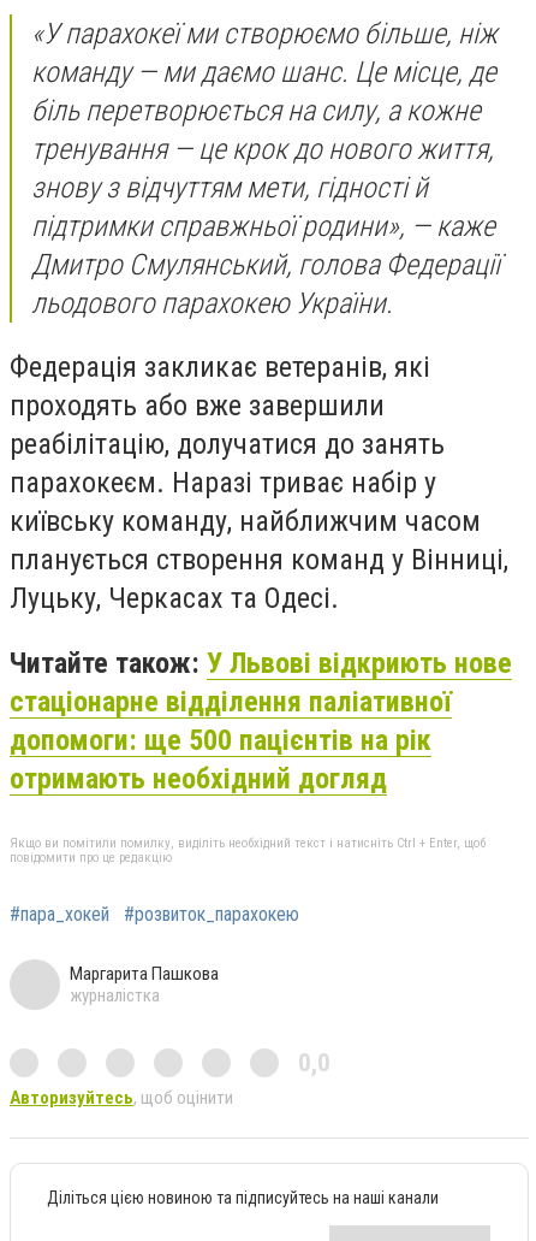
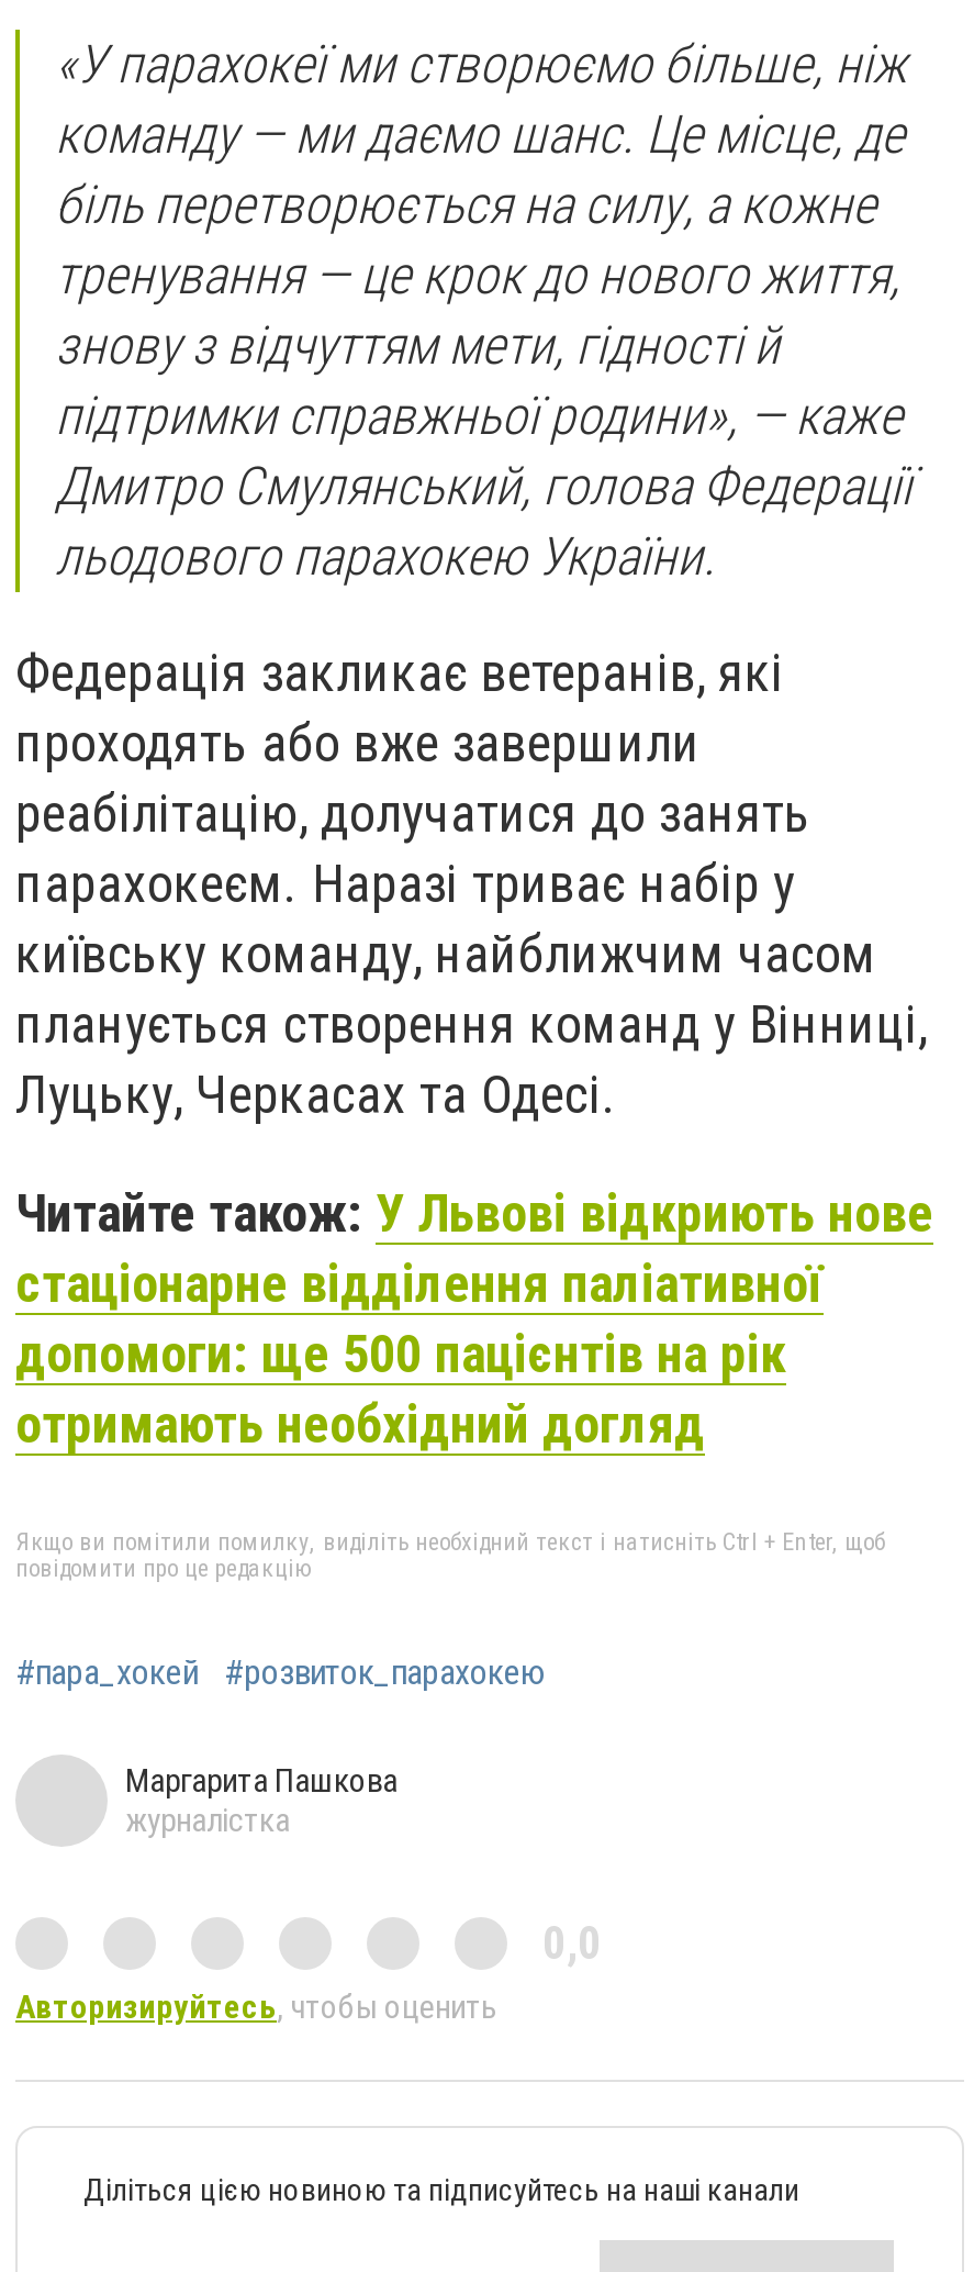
- Авторизуйтесь, щоб оцінити
+ Авторизируйтесь, чтобы оценить
